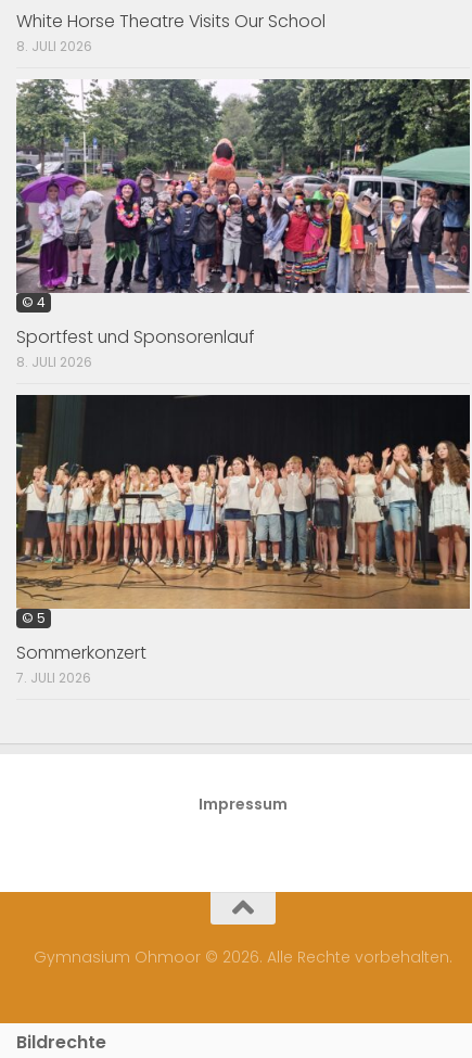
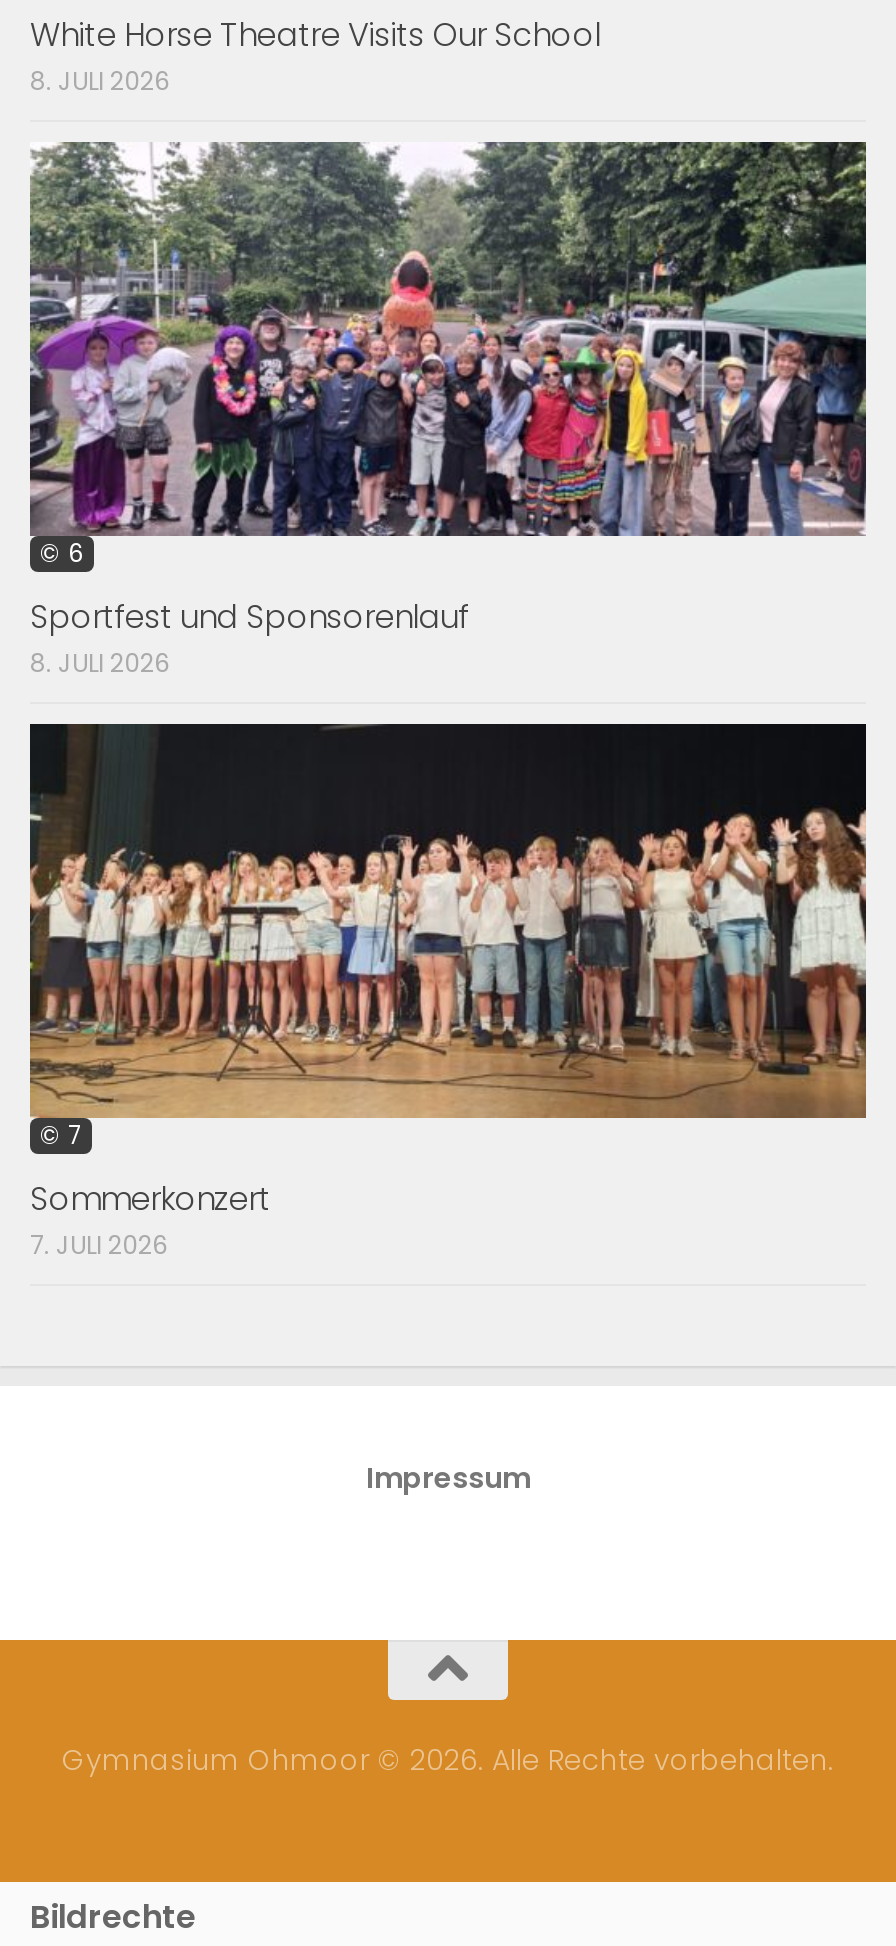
- © 4
+ © 6

- © 5
+ © 7
